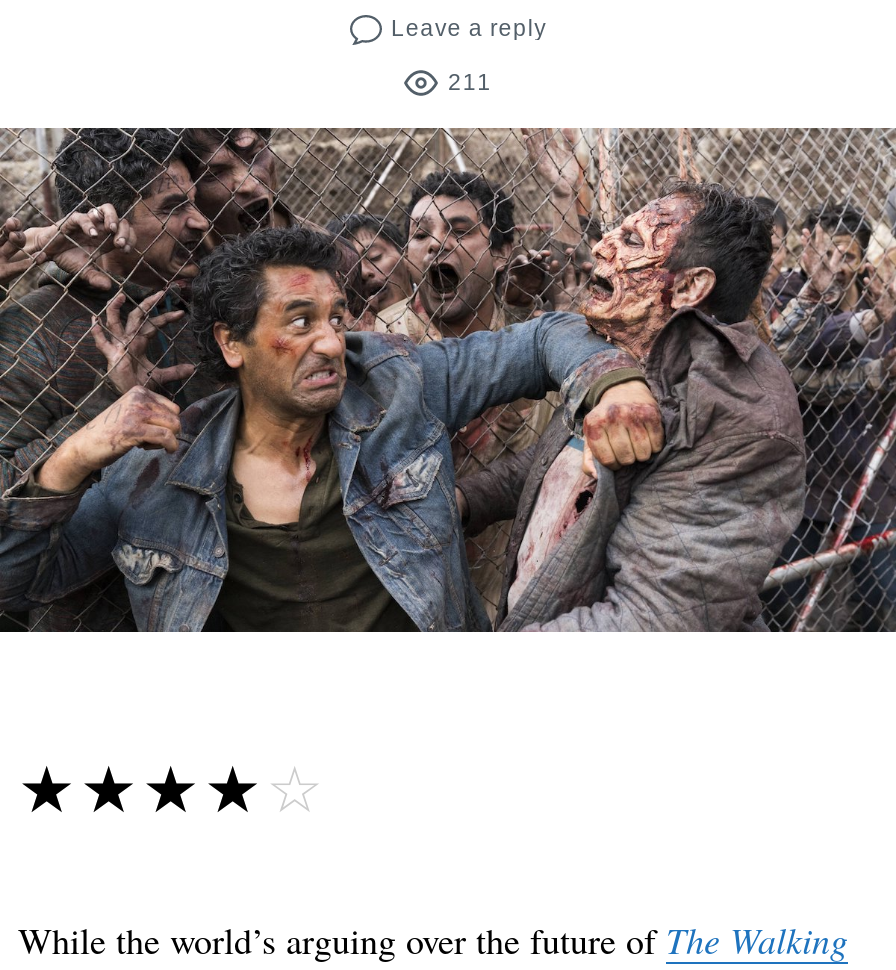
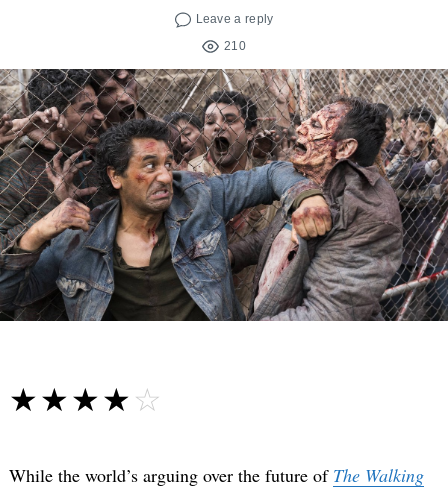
- 211
+ 210
